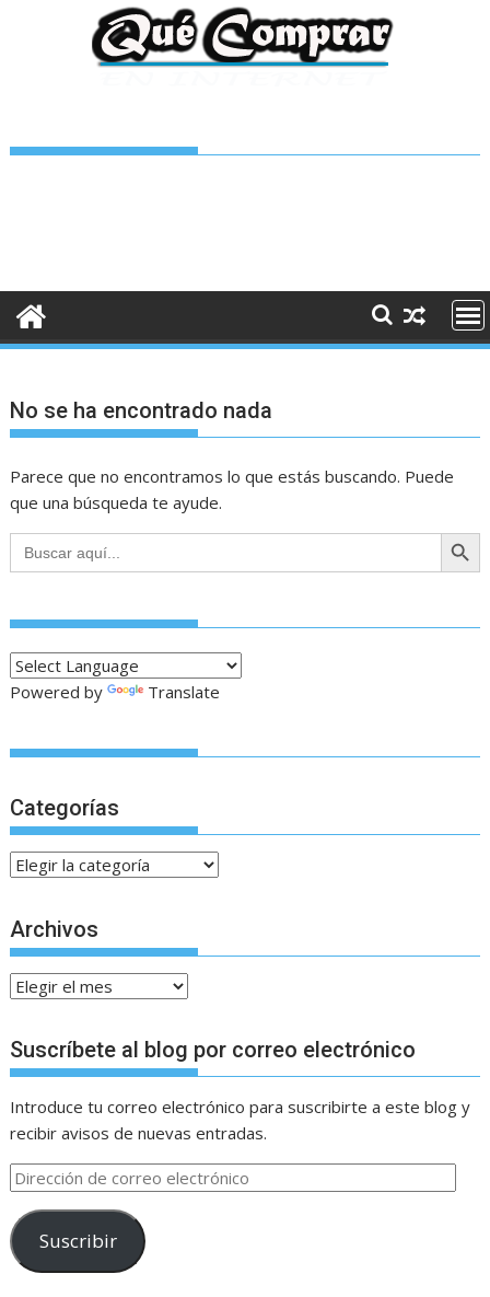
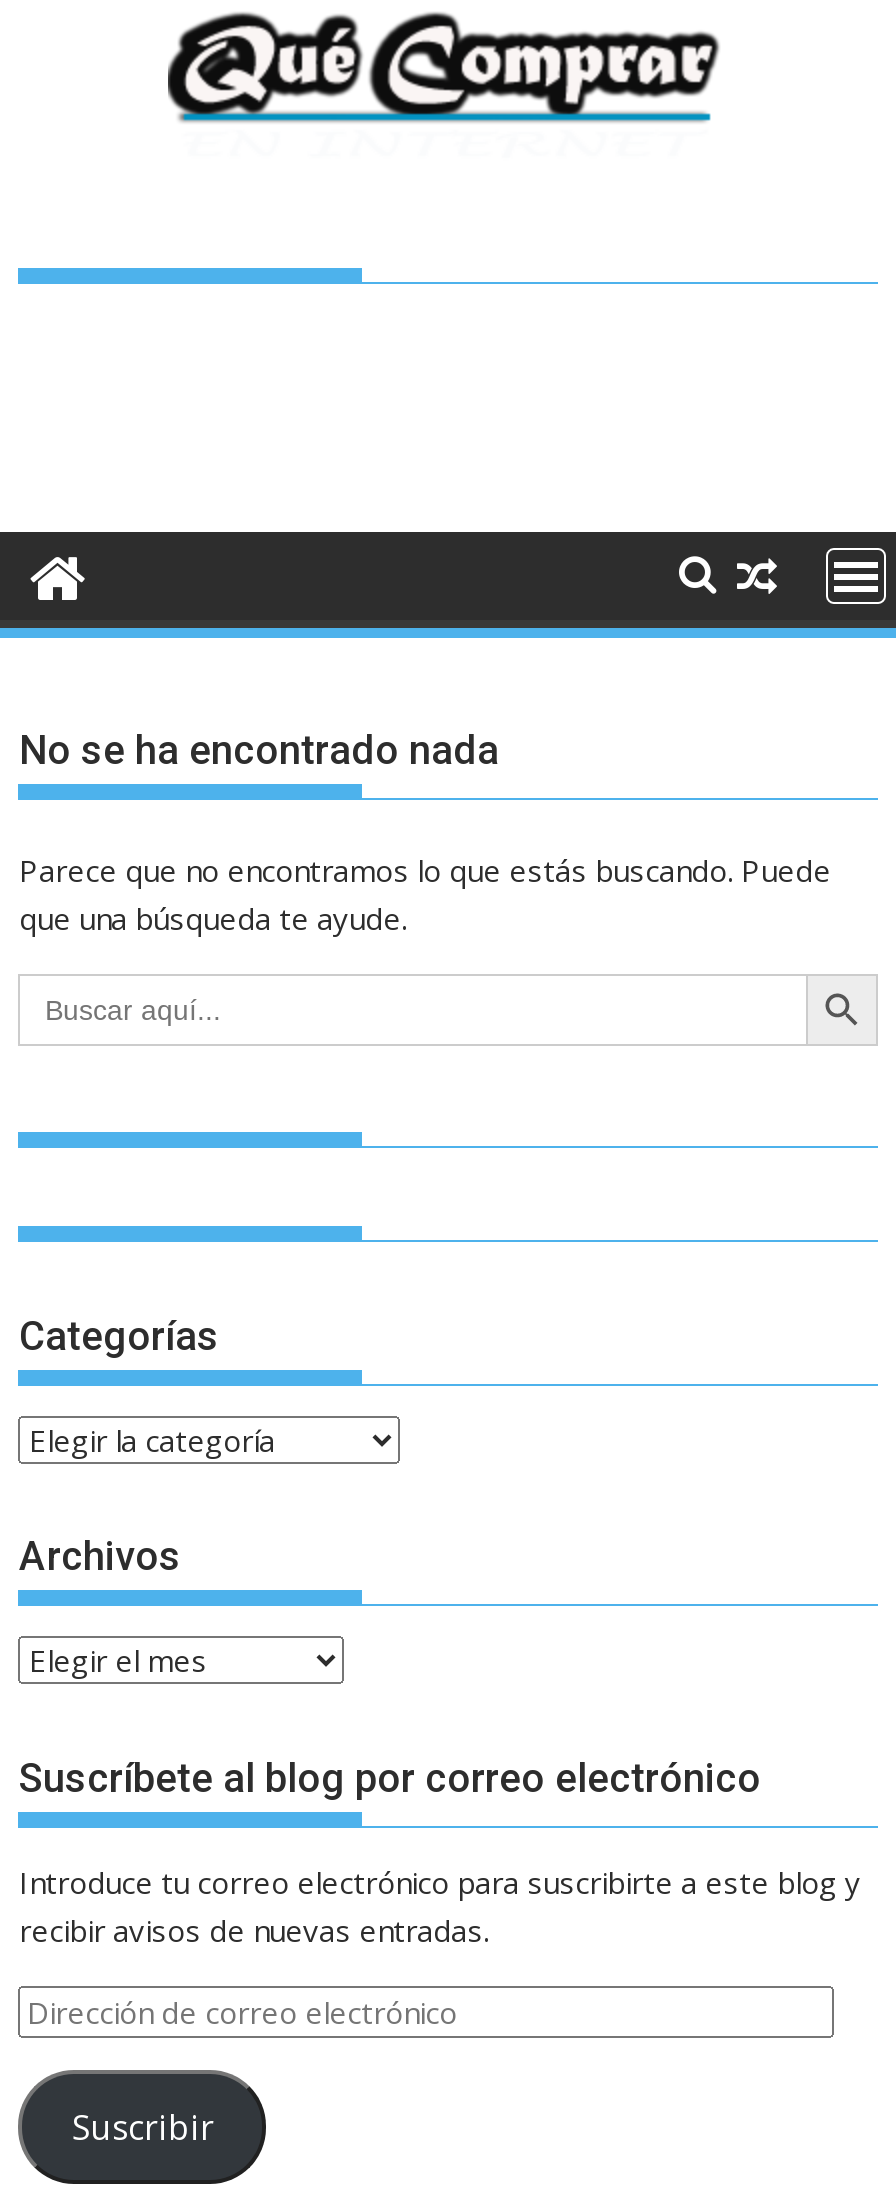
- Powered by
- Translate
